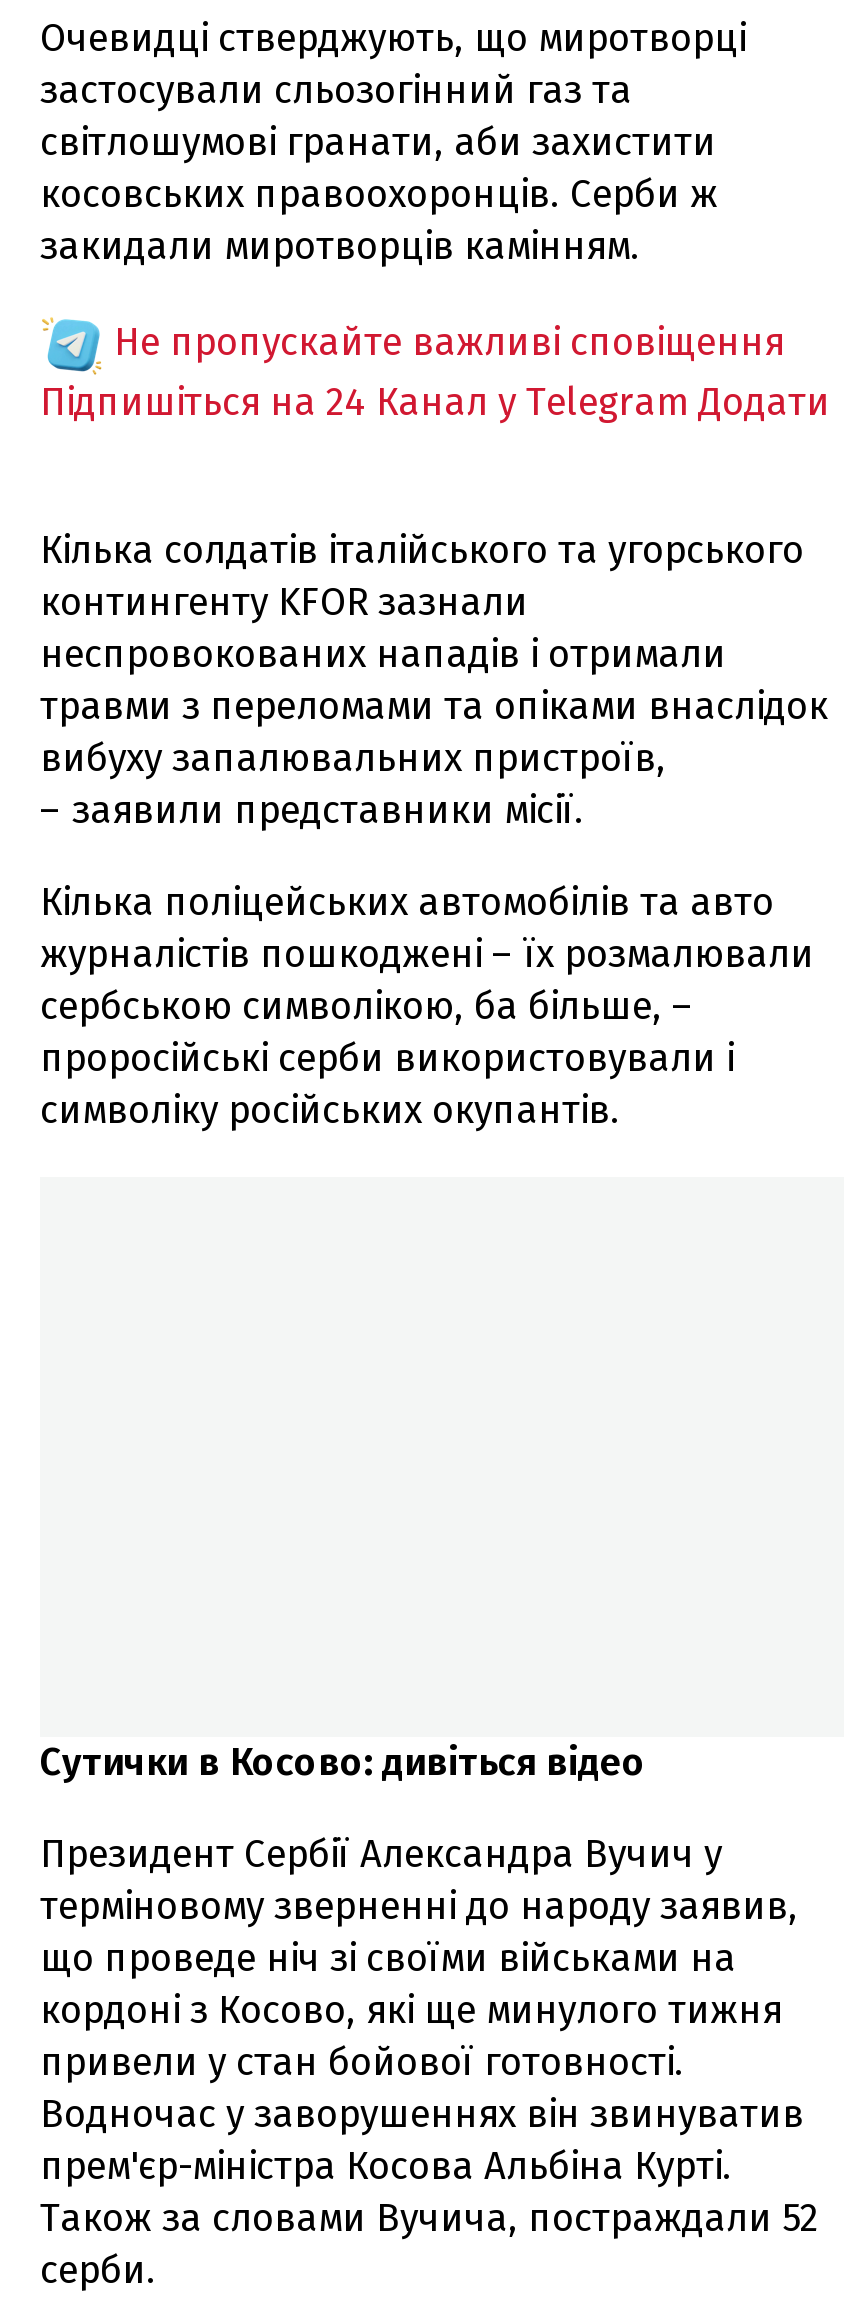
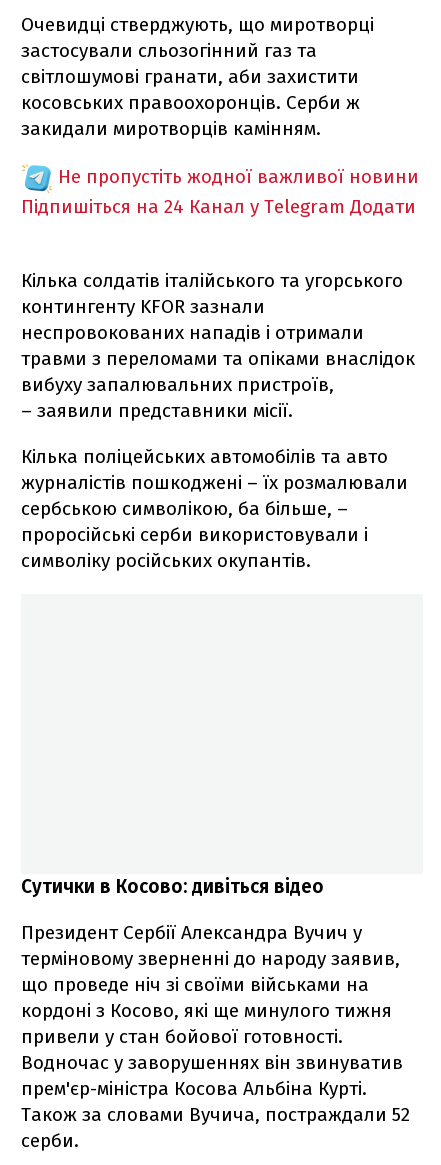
- Не пропускайте важливі сповіщення
+ Не пропустіть жодної важливої новини
